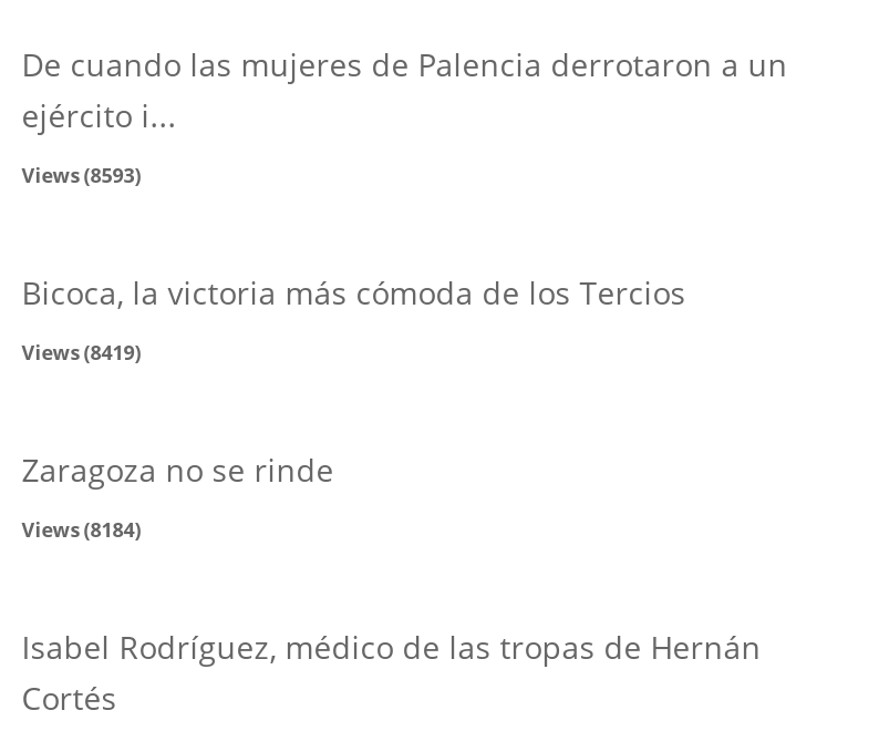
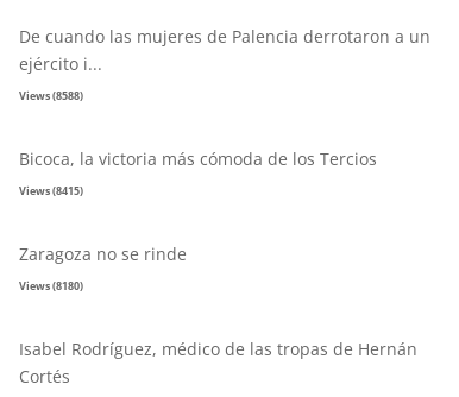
- Views (8593)
+ Views (8588)

- Views (8419)
+ Views (8415)

- Views (8184)
+ Views (8180)
